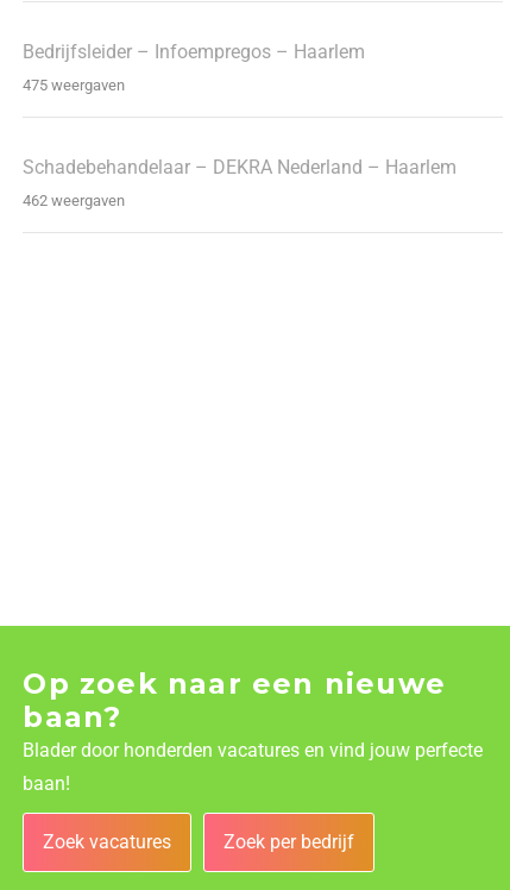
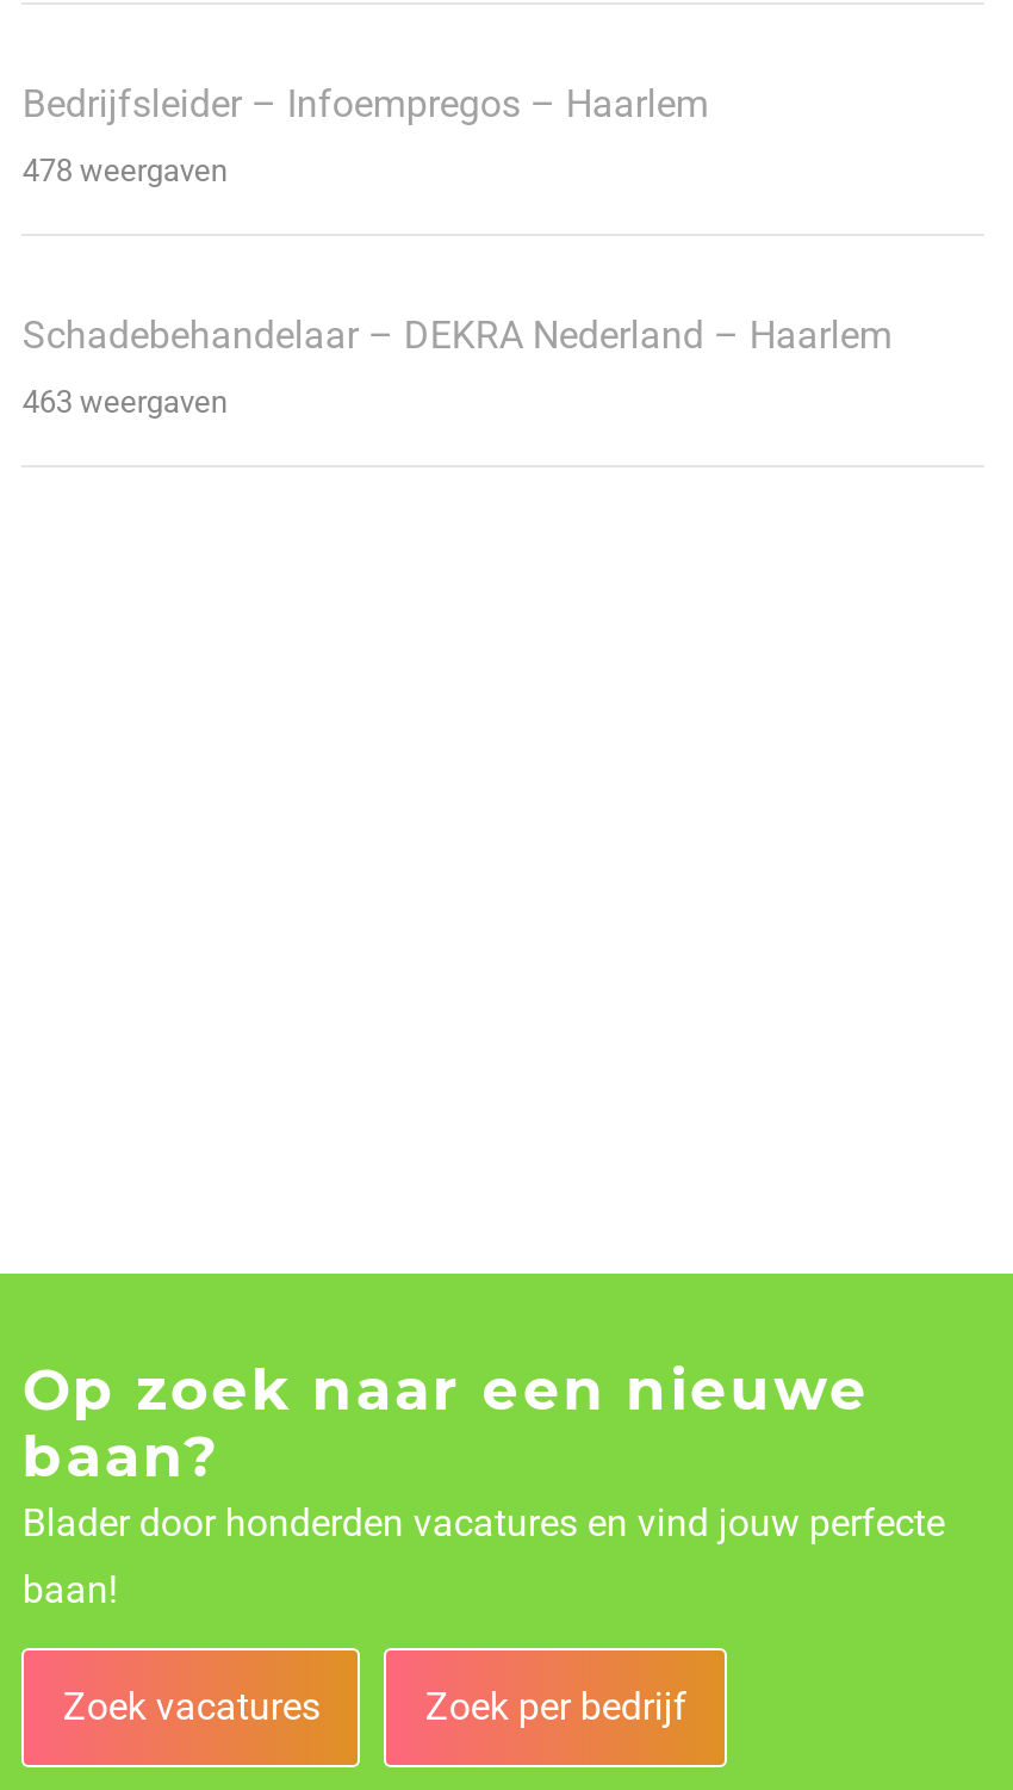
- 475 weergaven
+ 478 weergaven

- 462 weergaven
+ 463 weergaven
